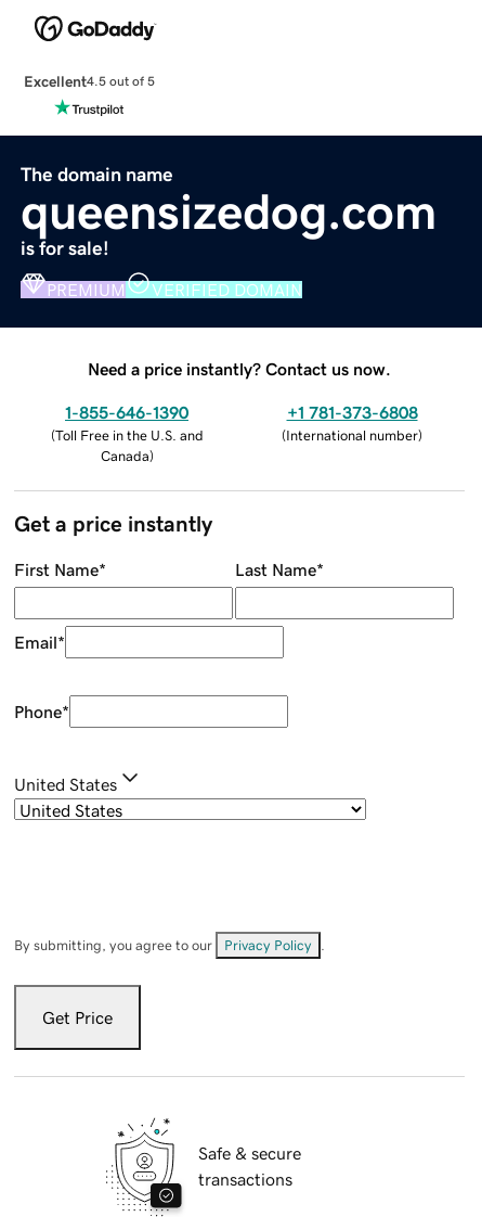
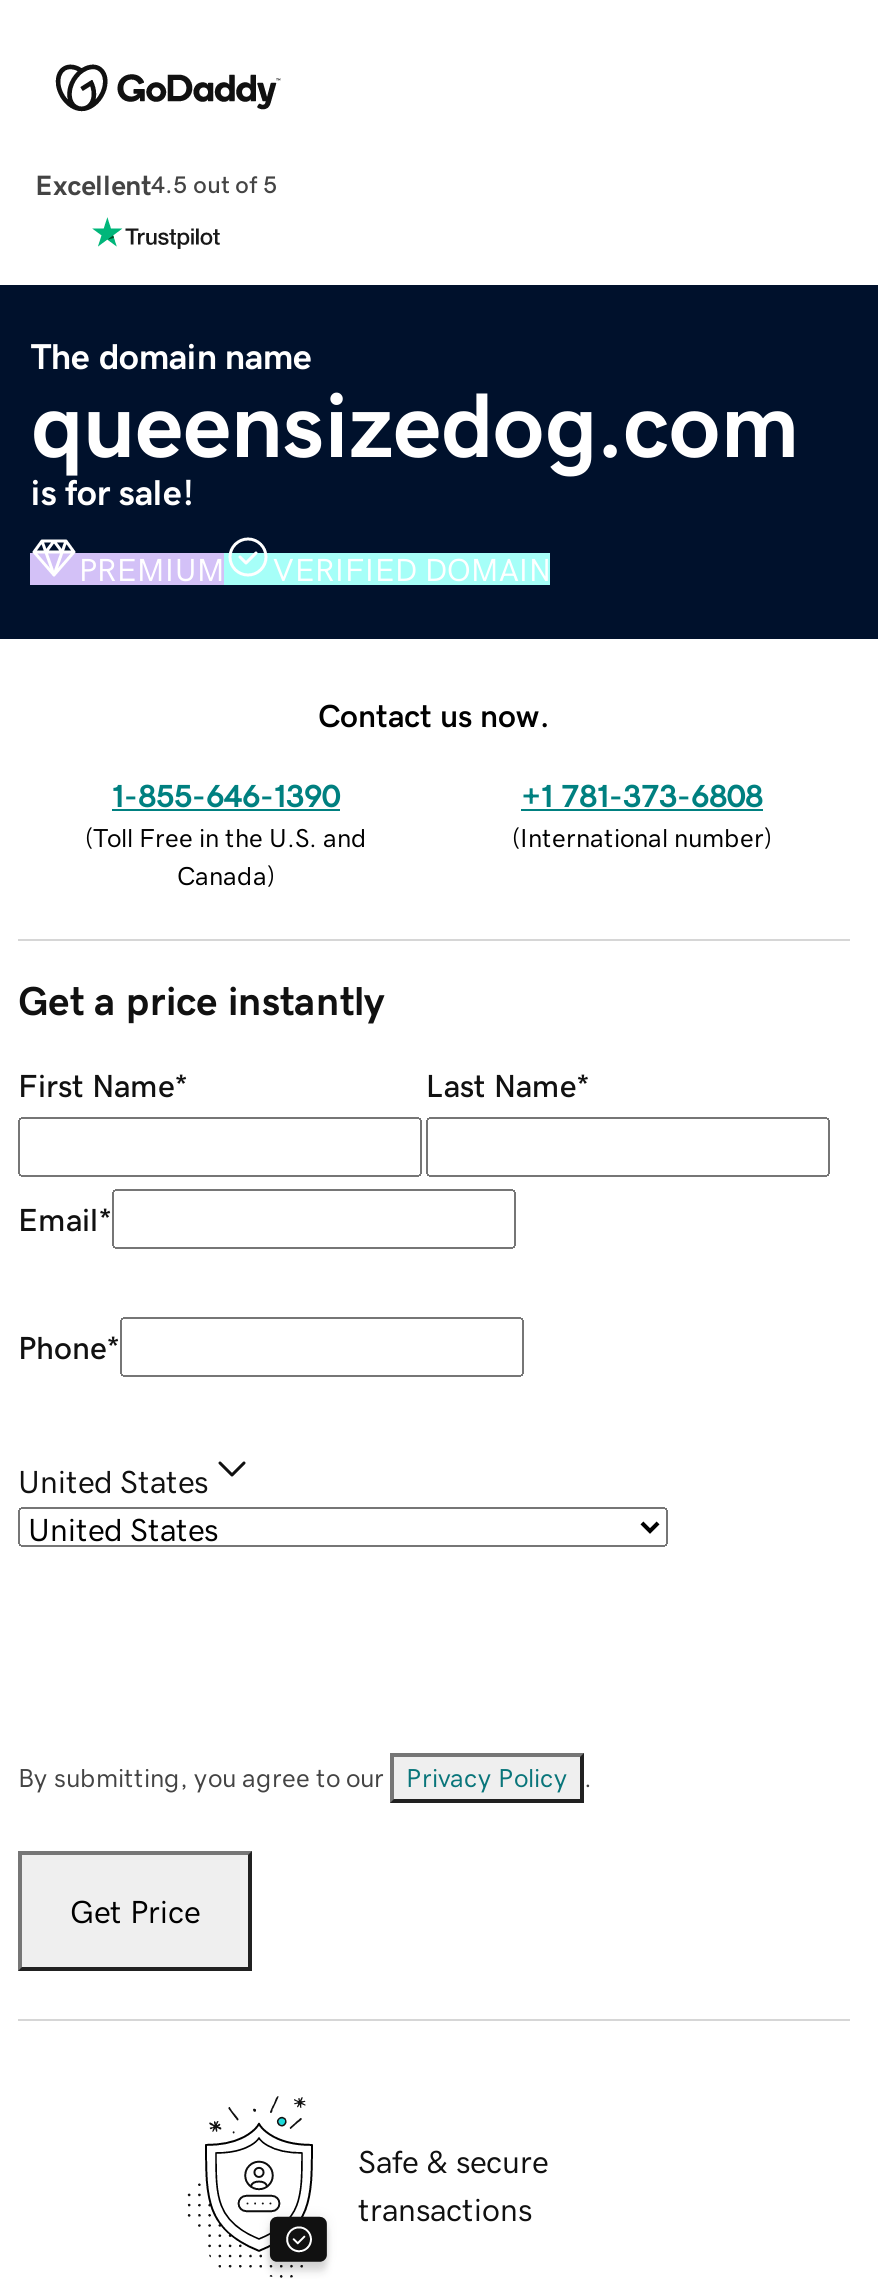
- Need a price instantly? Contact us now.
+ Contact us now.
